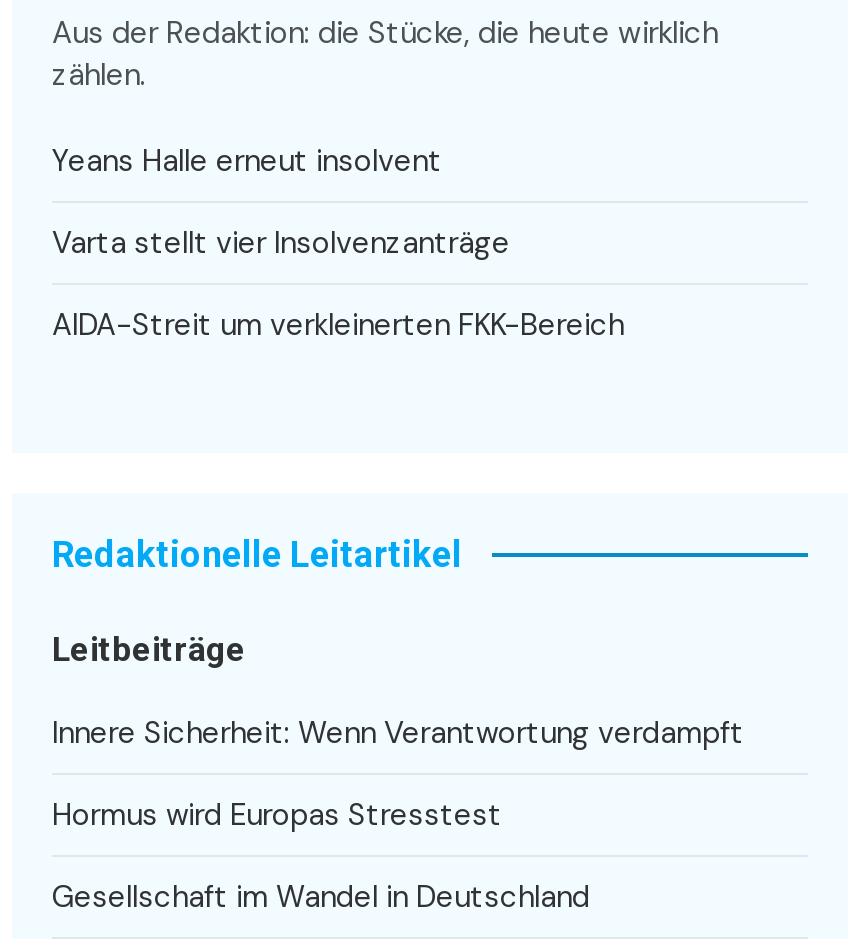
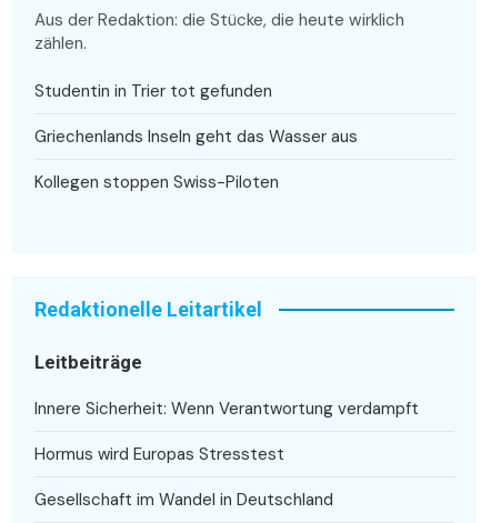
- Yeans Halle erneut insolvent
+ Studentin in Trier tot gefunden

- Varta stellt vier Insolvenzanträge
+ Griechenlands Inseln geht das Wasser aus

- AIDA-Streit um verkleinerten FKK-Bereich
+ Kollegen stoppen Swiss-Piloten
